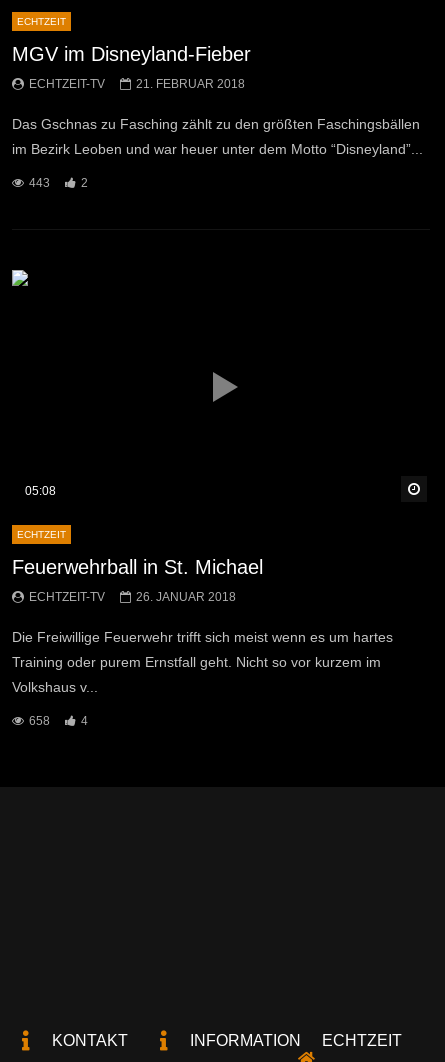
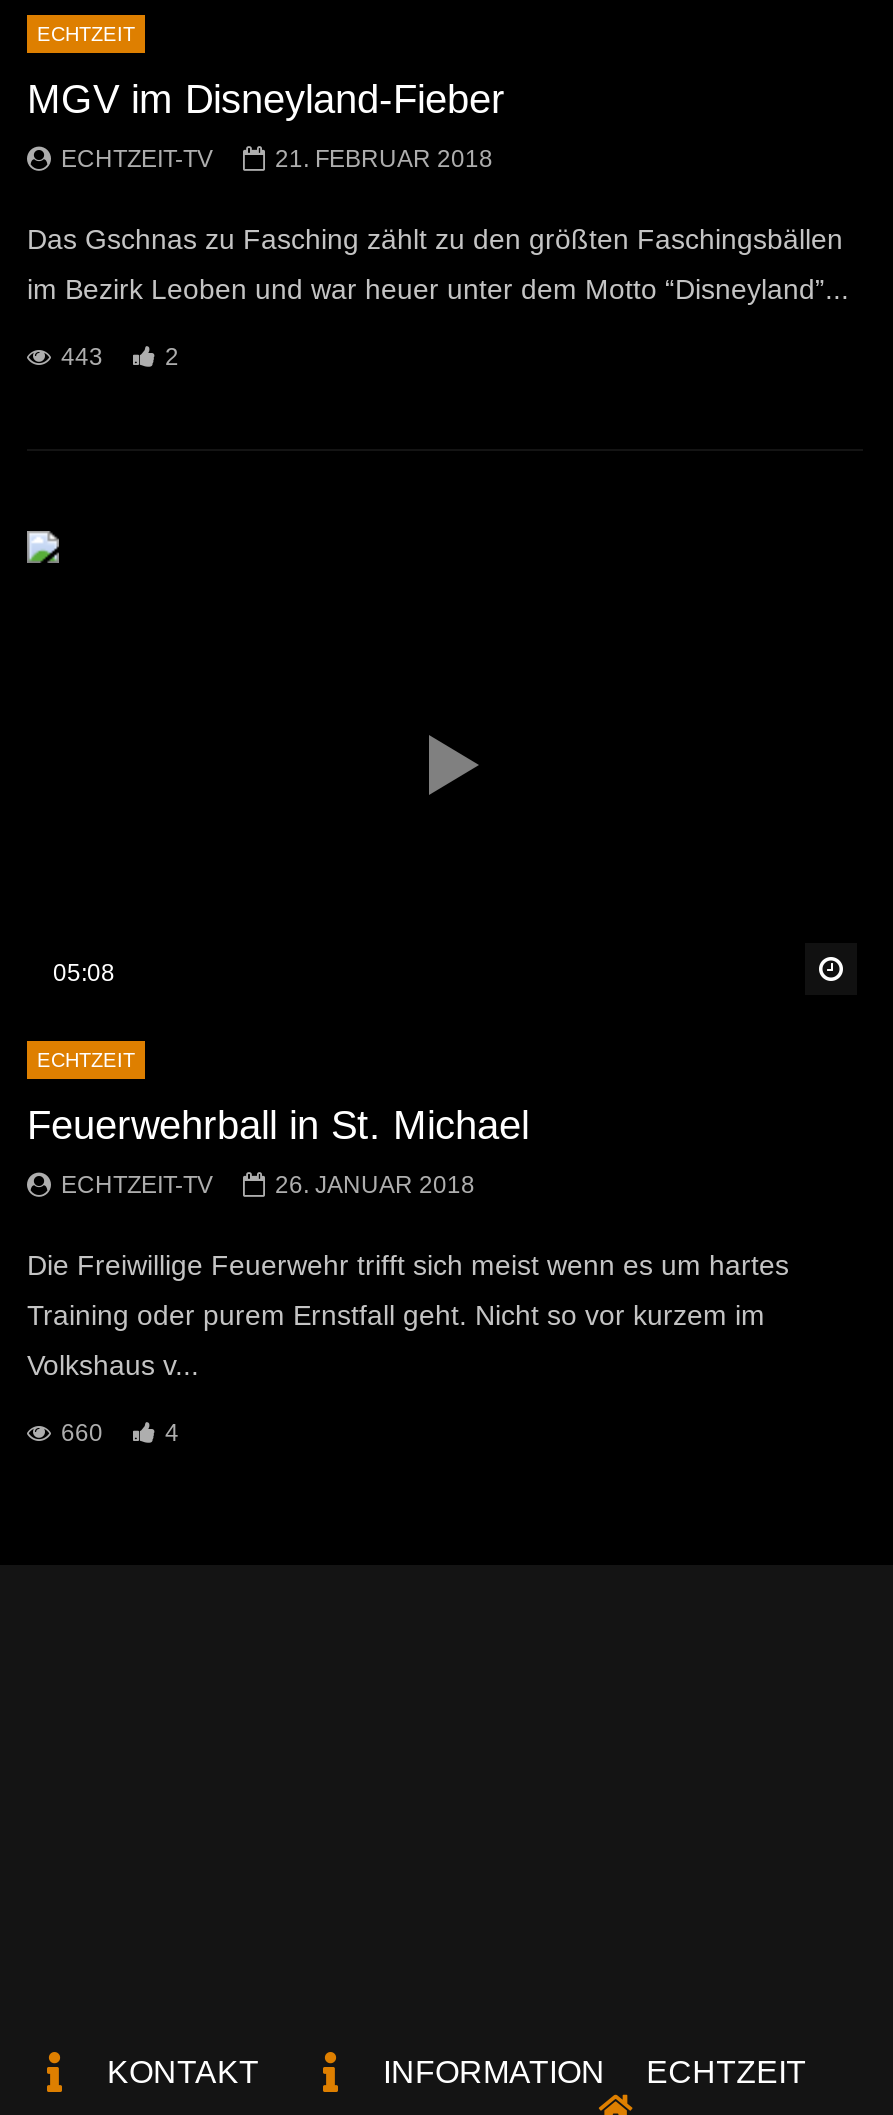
- 658
+ 660
